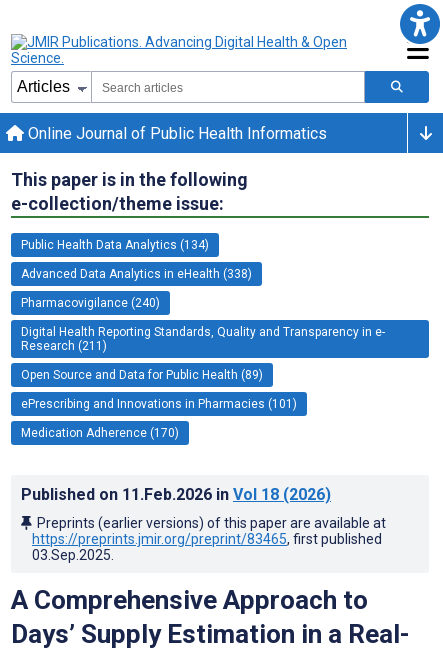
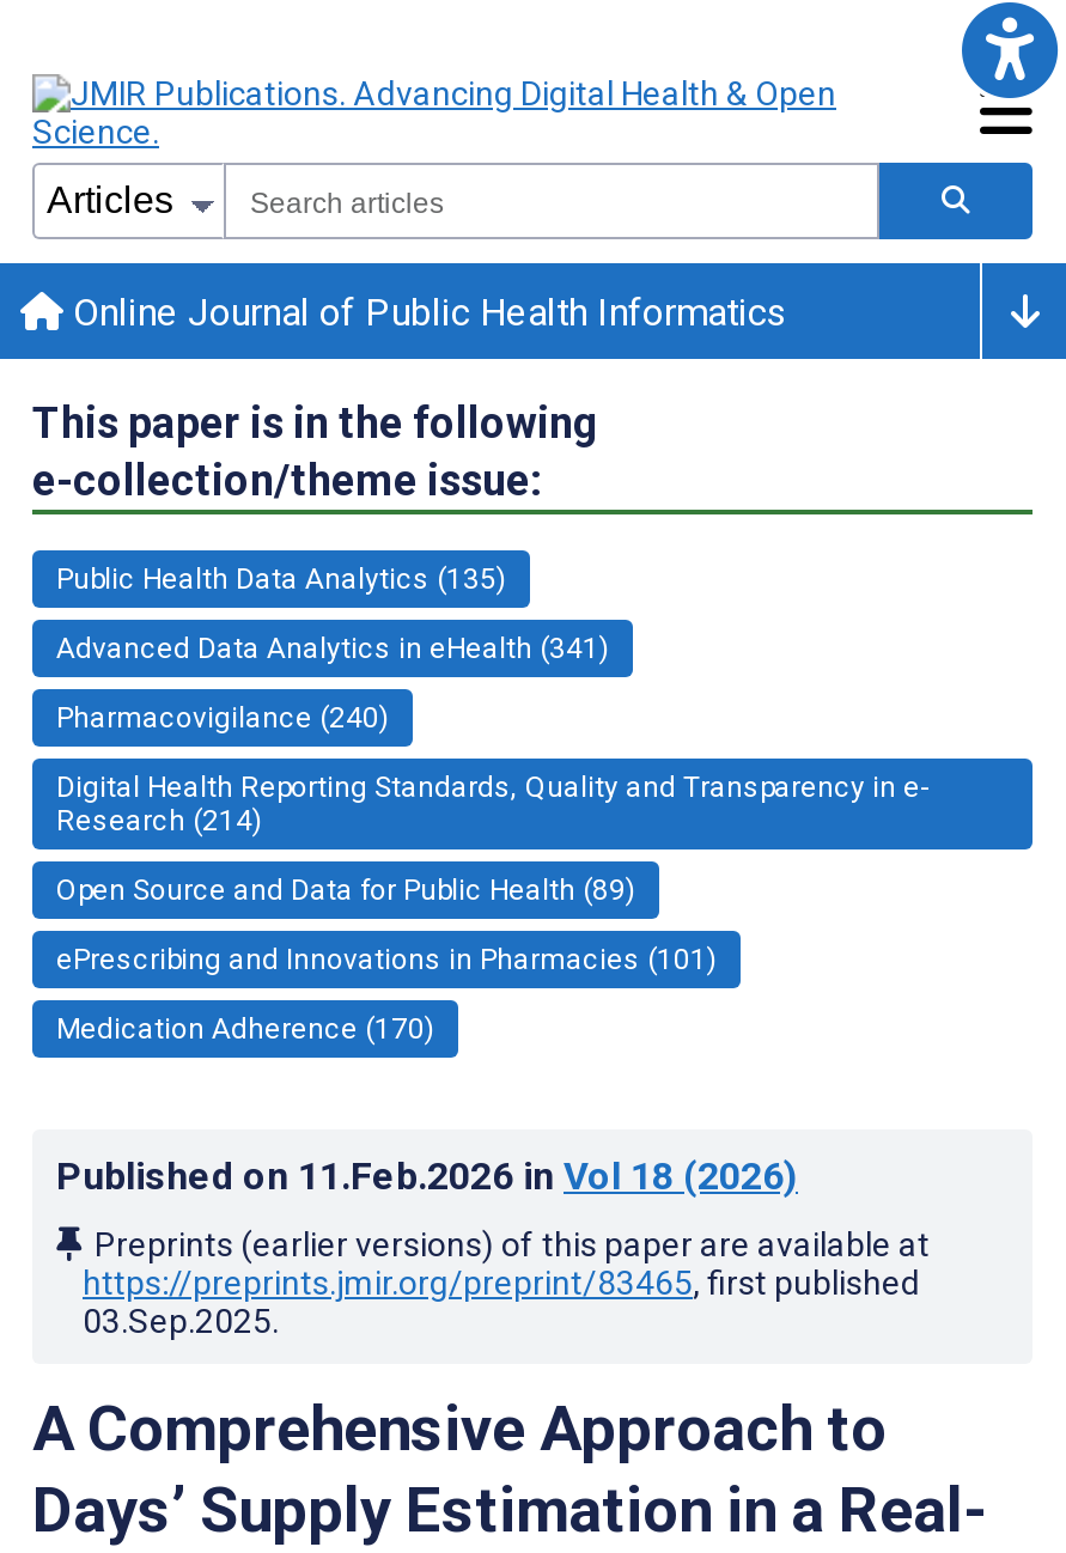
- Public Health Data Analytics (134)
+ Public Health Data Analytics (135)

- Advanced Data Analytics in eHealth (338)
+ Advanced Data Analytics in eHealth (341)

- Research (211)
+ Research (214)
